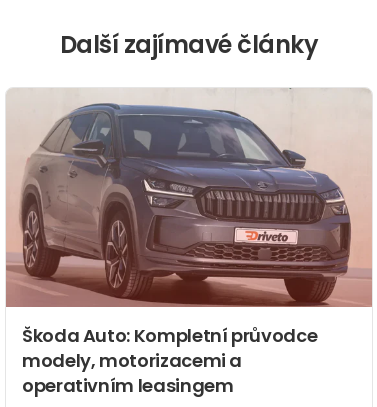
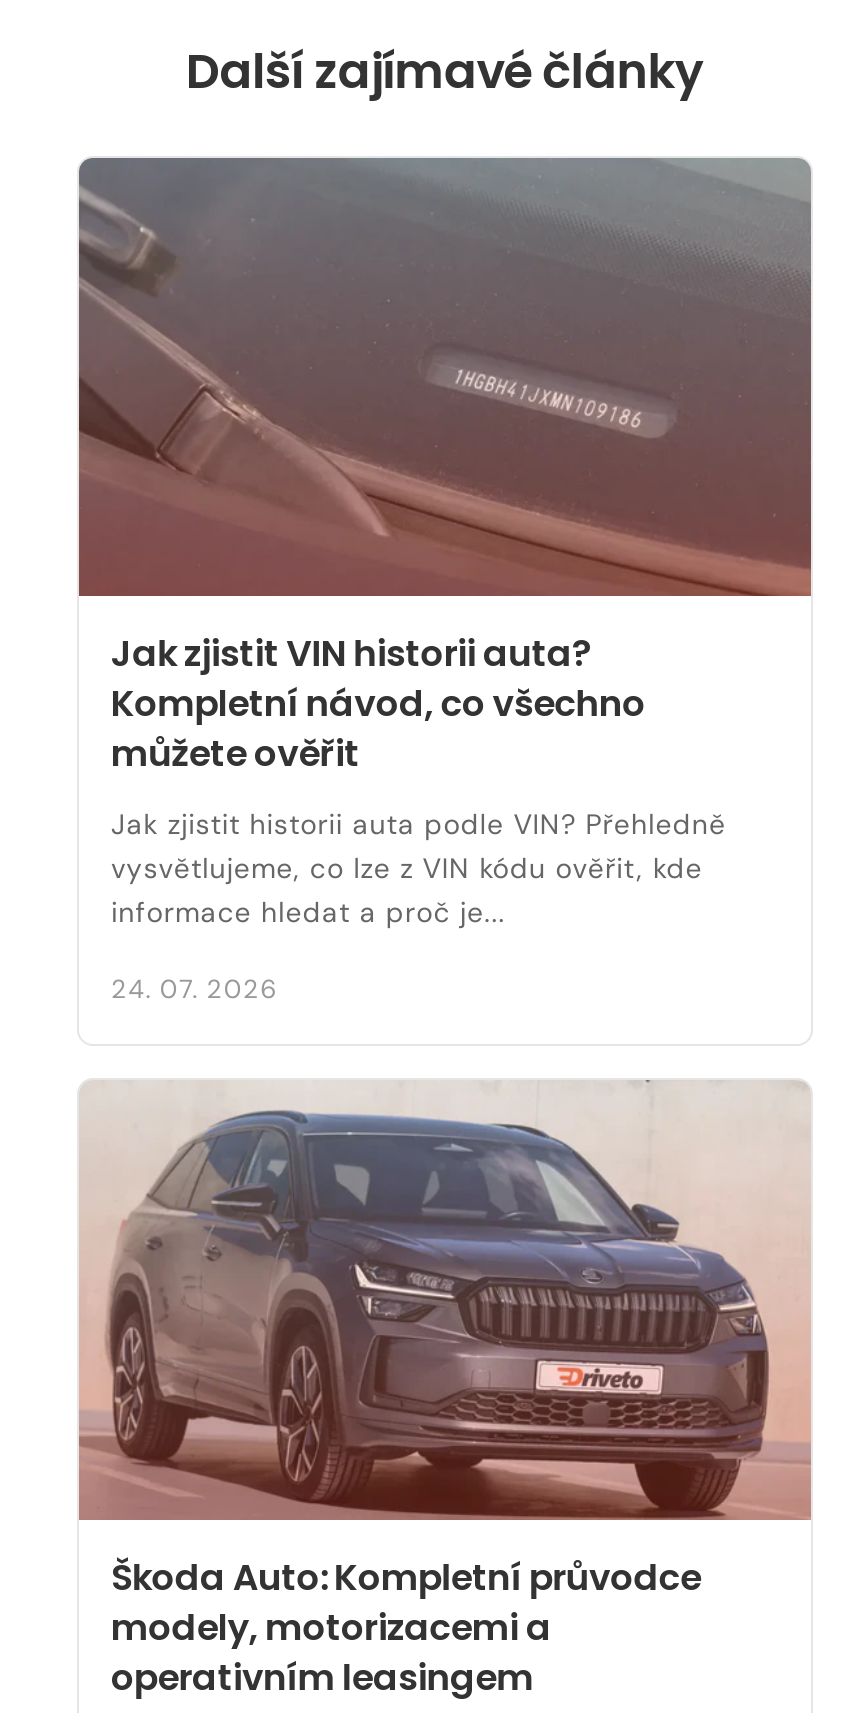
+ [image]
+ Jak zjistit VIN historii auta?
+ Kompletní návod, co všechno
+ můžete ověřit
+ Jak zjistit historii auta podle VIN? Přehledně
+ vysvětlujeme, co lze z VIN kódu ověřit, kde
+ informace hledat a proč je...
+ 24. 07. 2026
